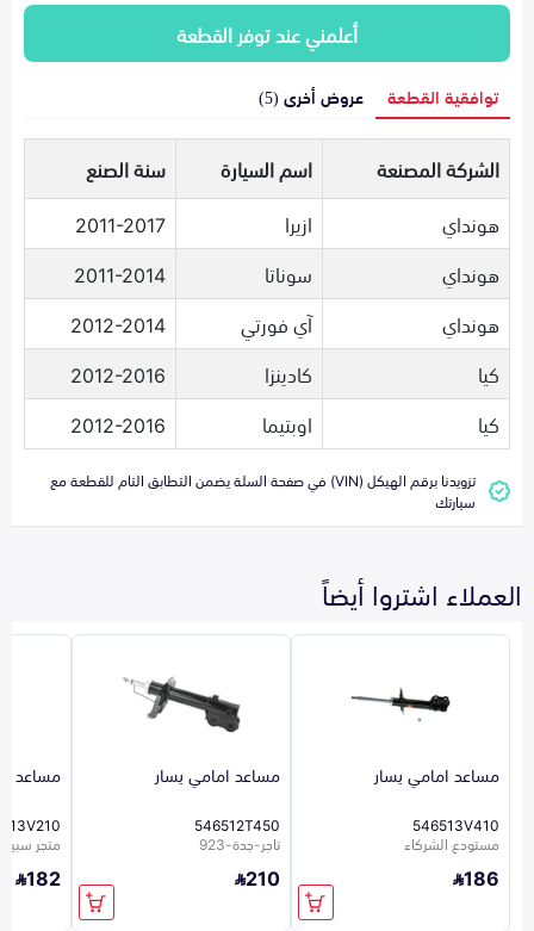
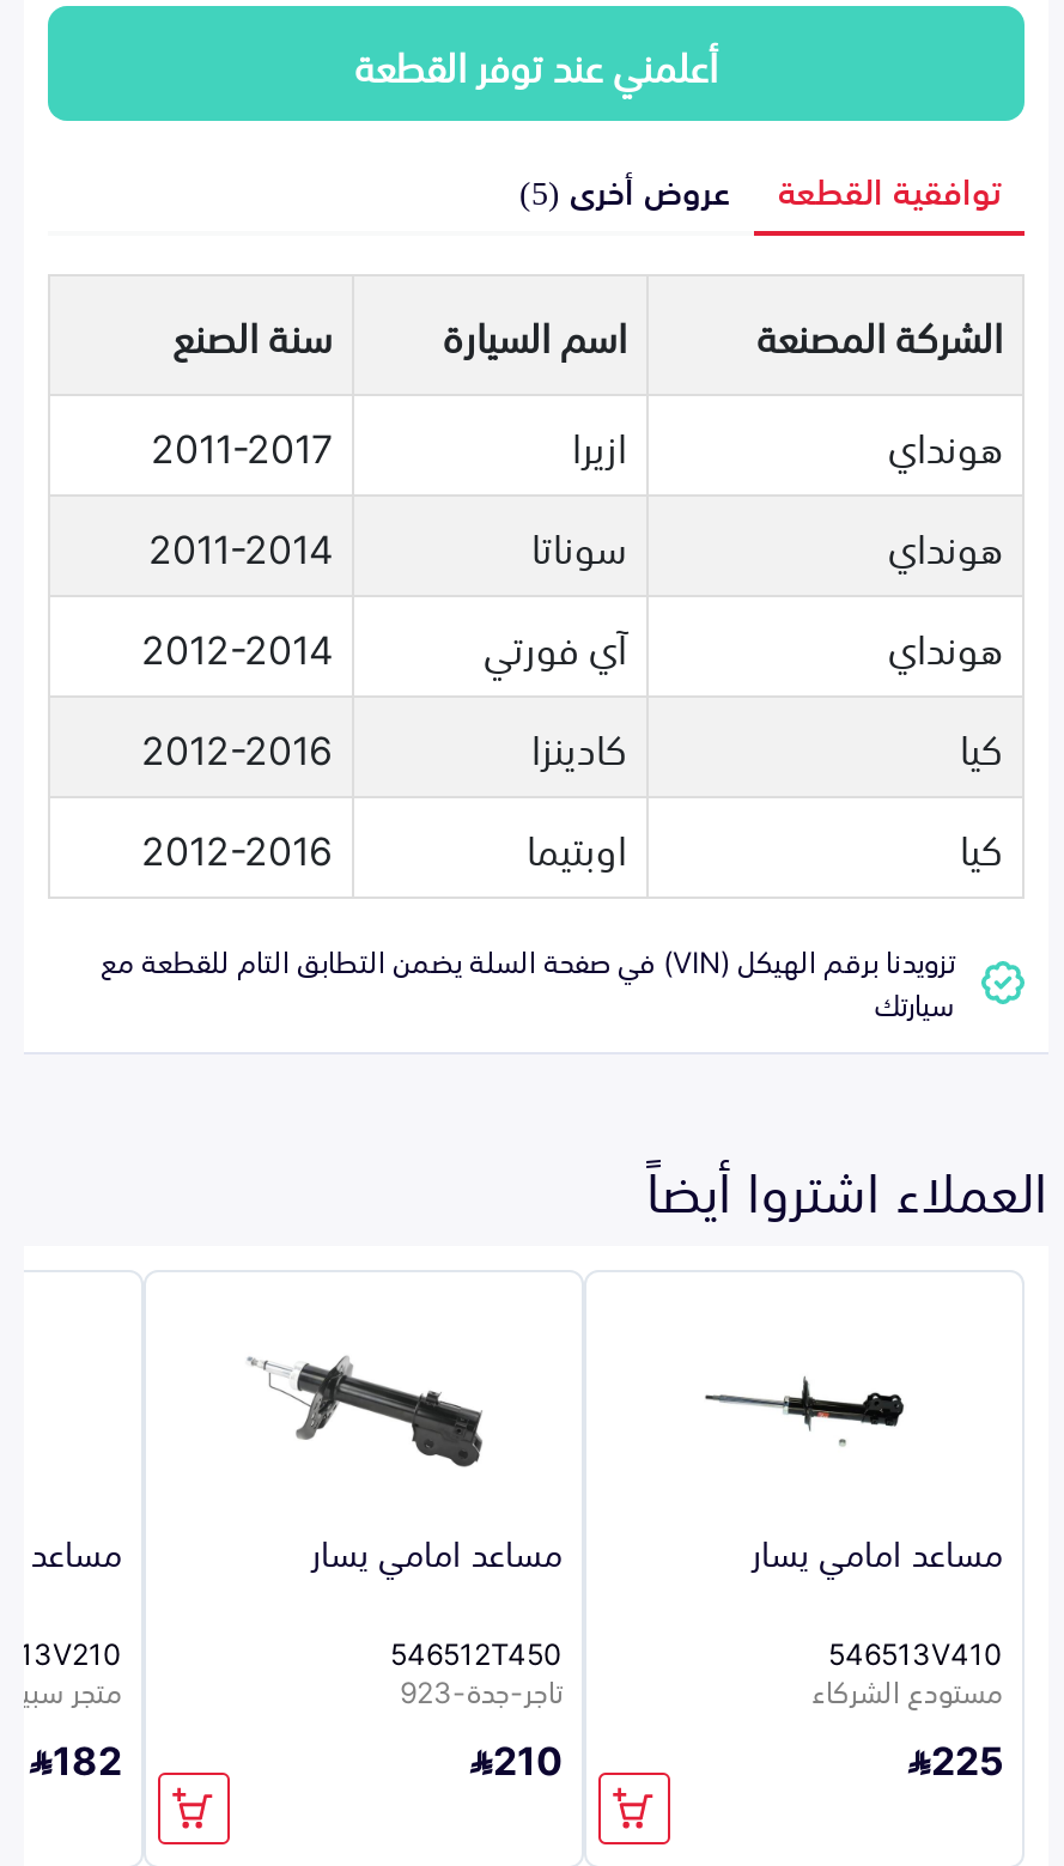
- 186
+ 225
